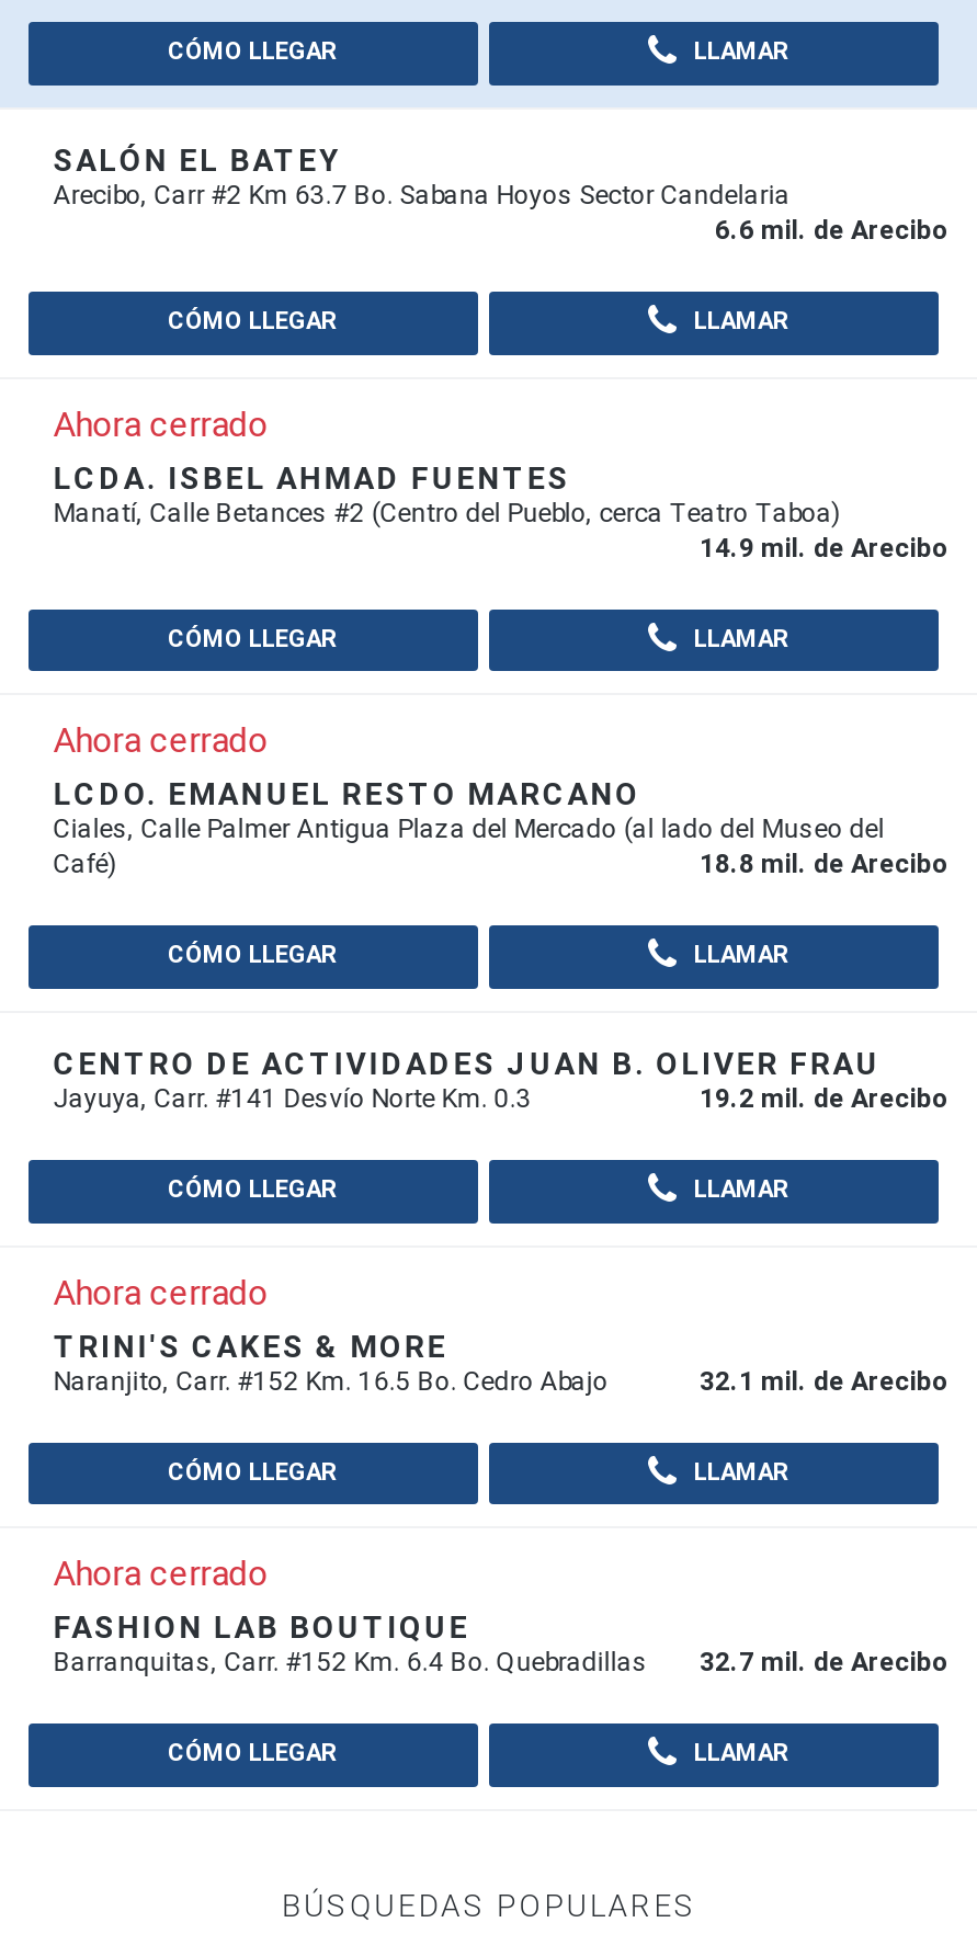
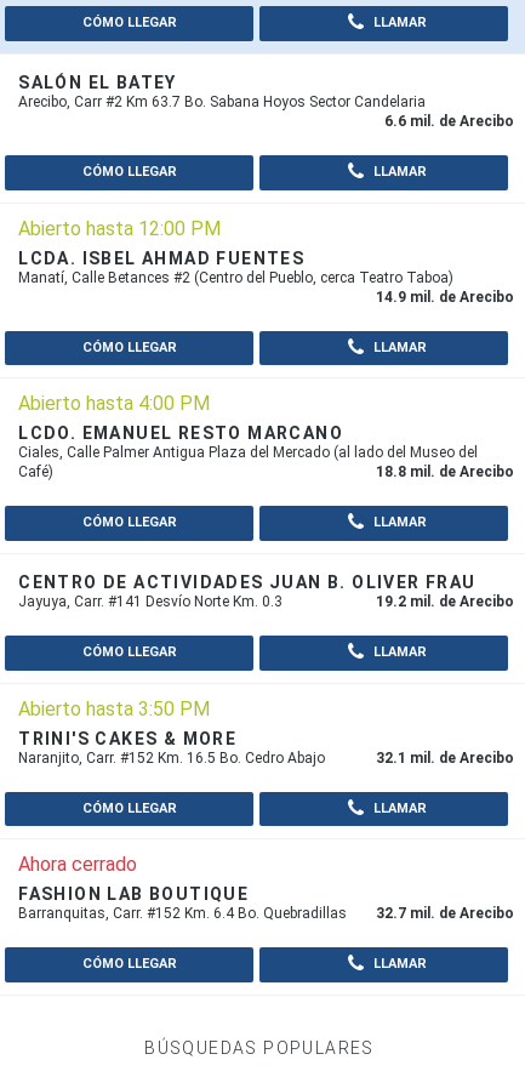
- Ahora cerrado
+ Abierto hasta 12:00 PM

- Ahora cerrado
+ Abierto hasta 4:00 PM

- Ahora cerrado
+ Abierto hasta 3:50 PM
